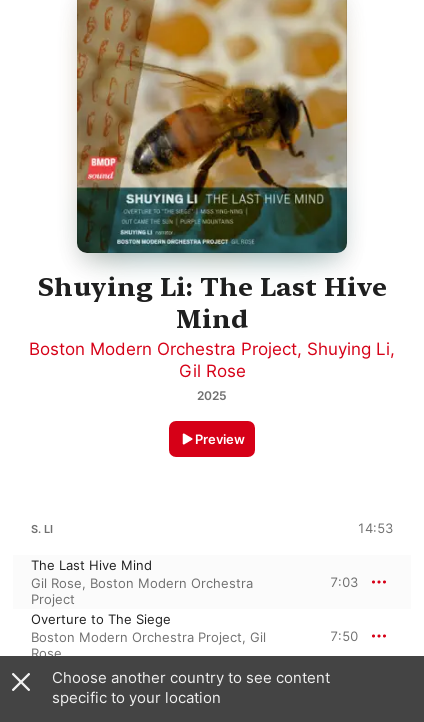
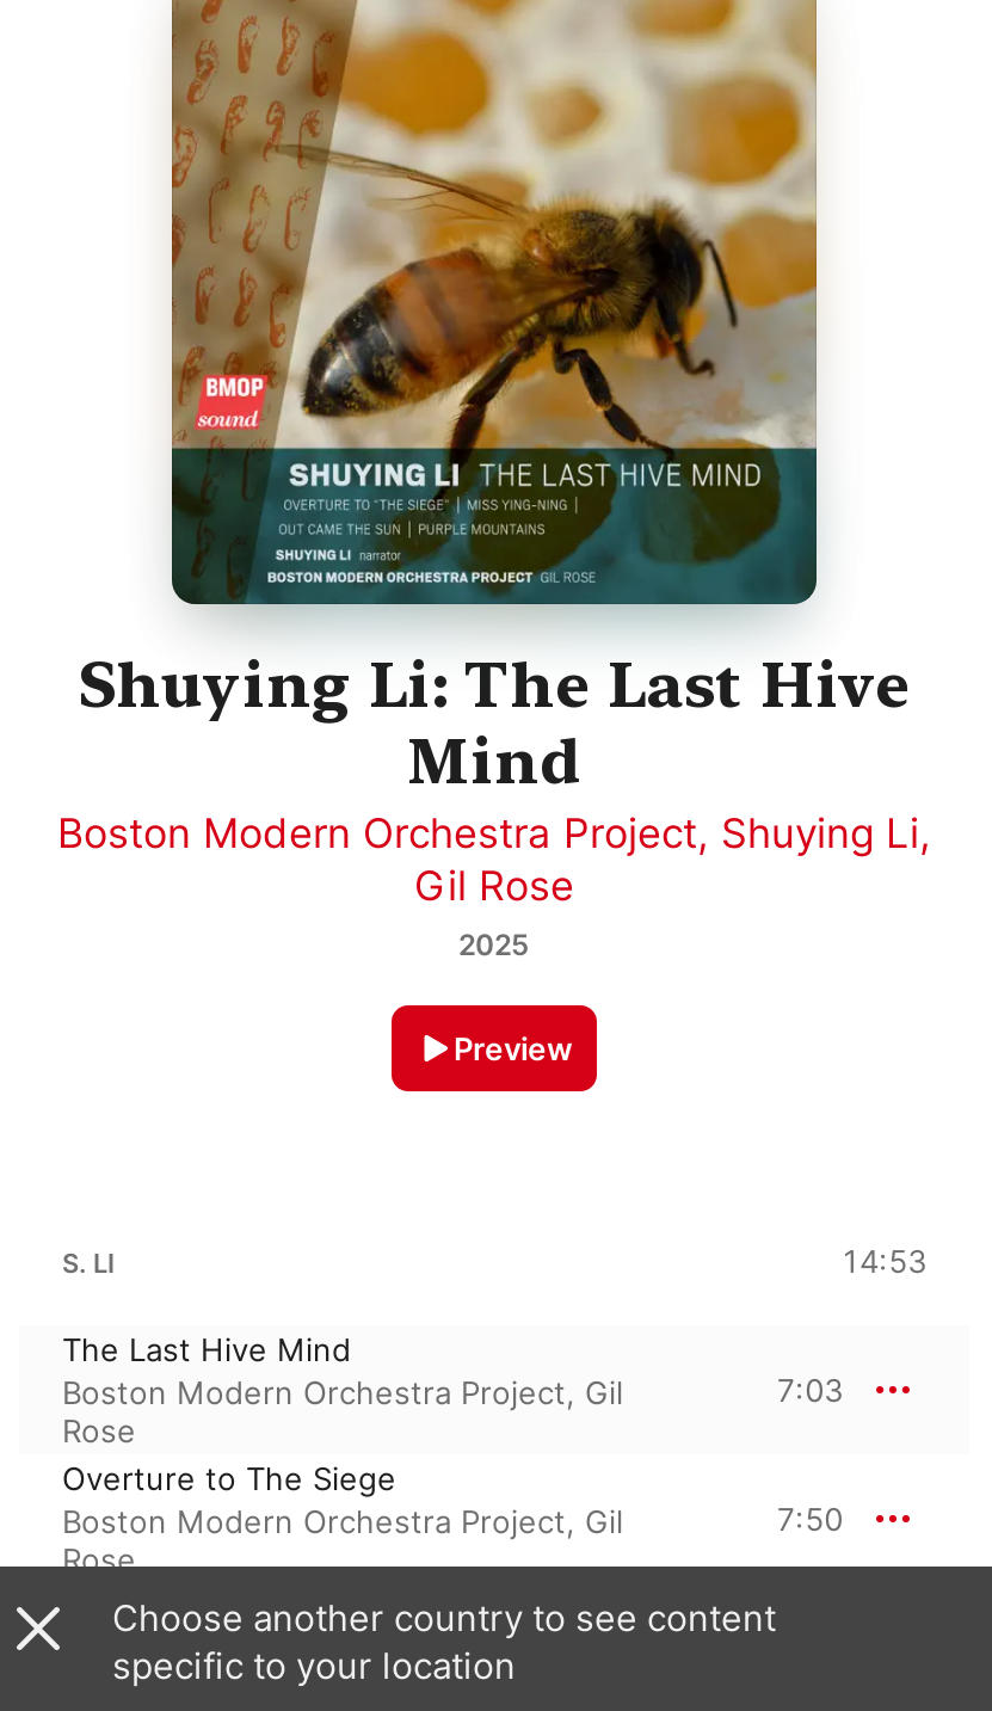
- Gil Rose, Boston Modern Orchestra
- Project
+ Boston Modern Orchestra Project, Gil
+ Rose
